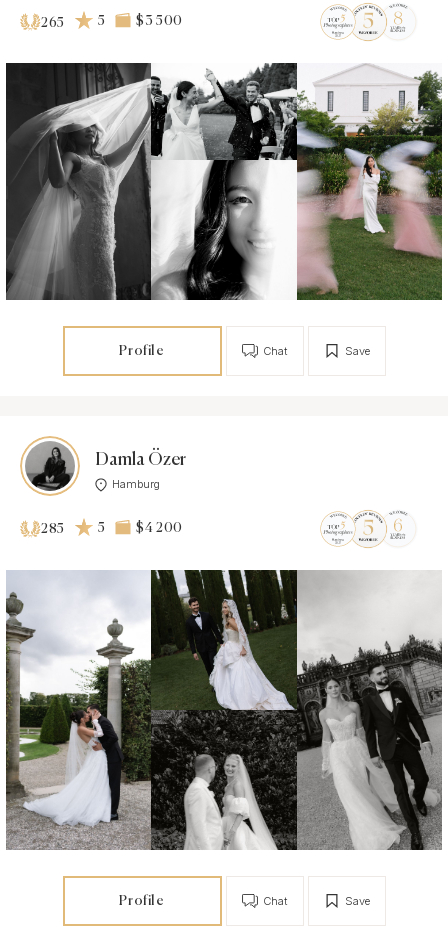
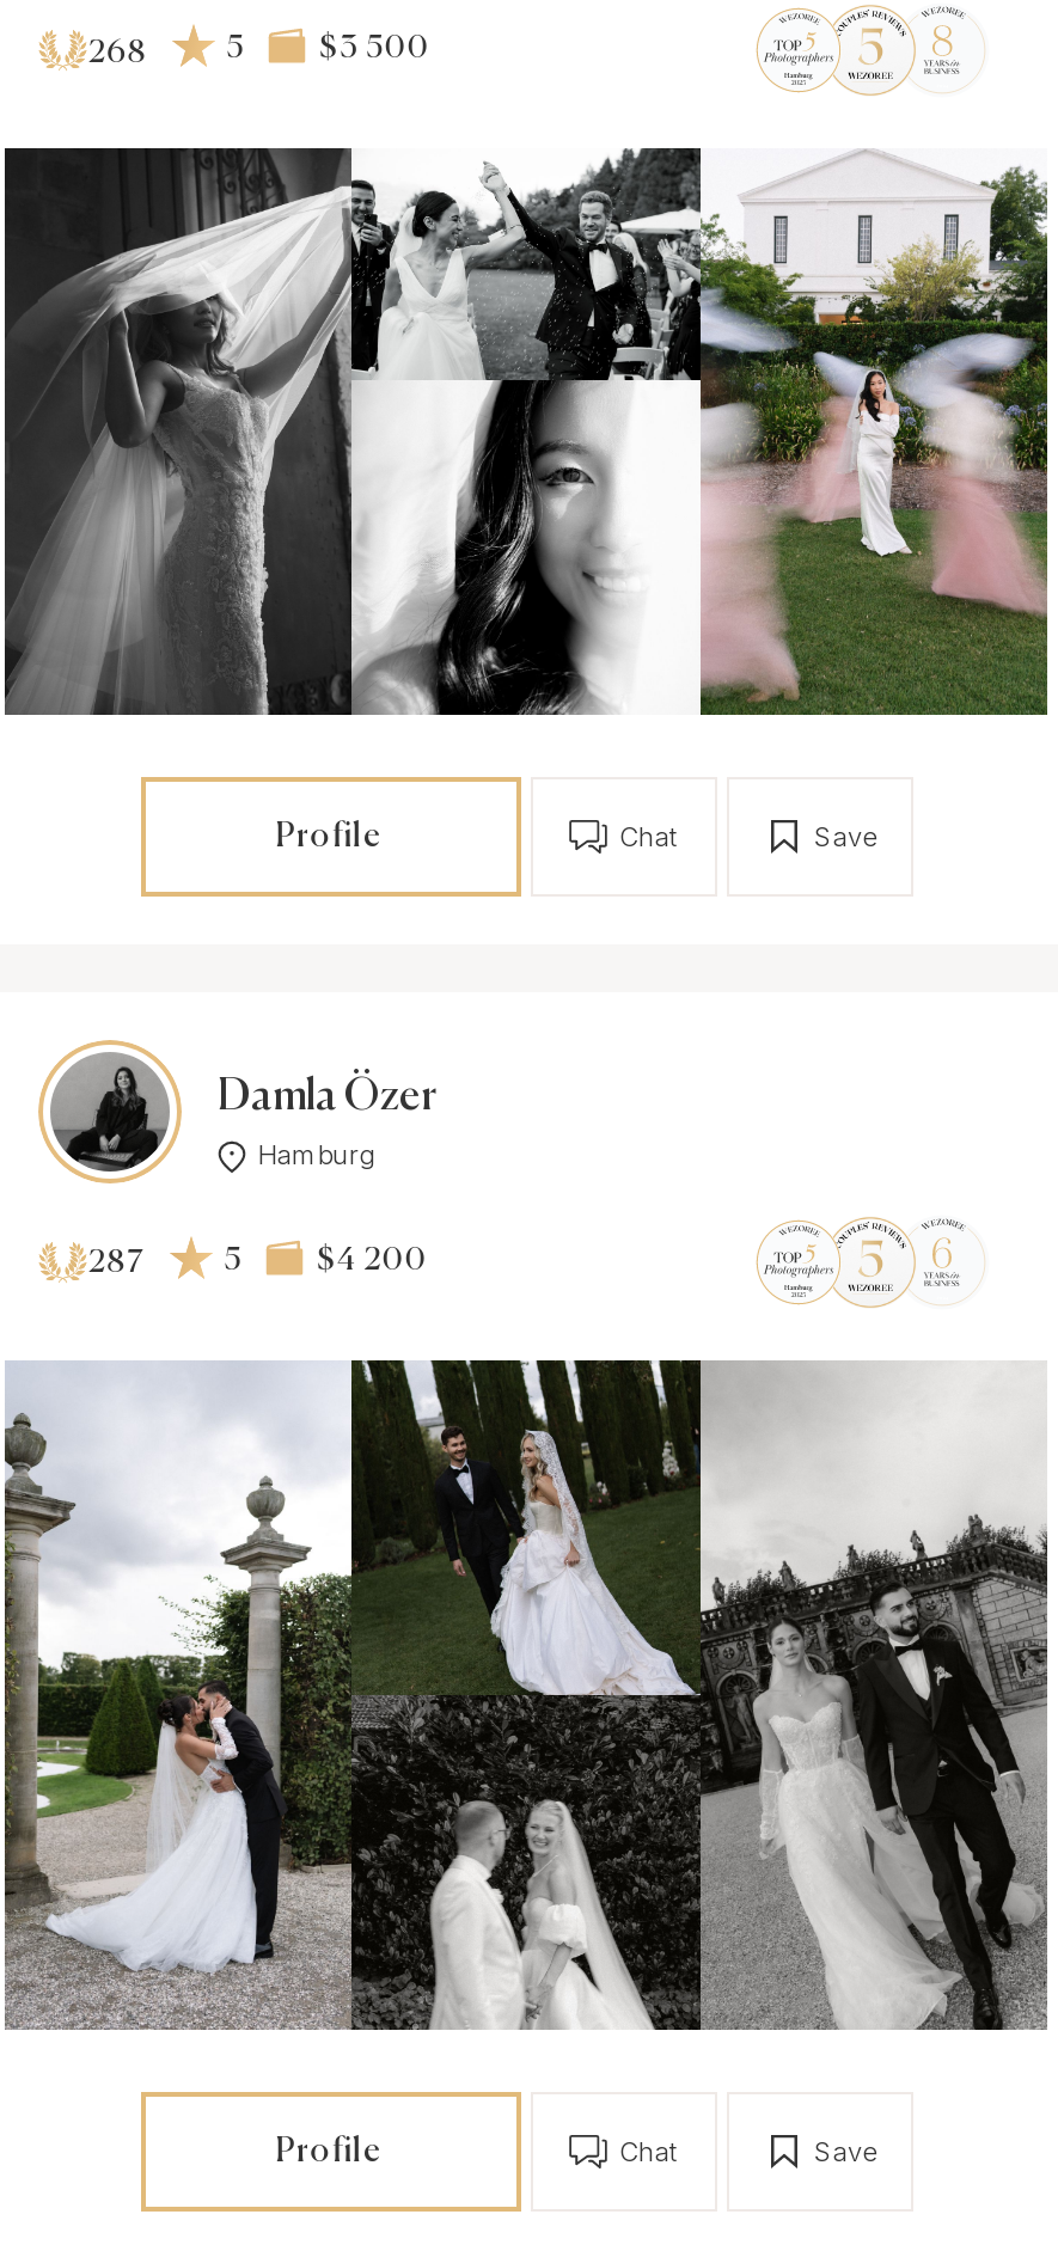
- 265
+ 268

- 285
+ 287
